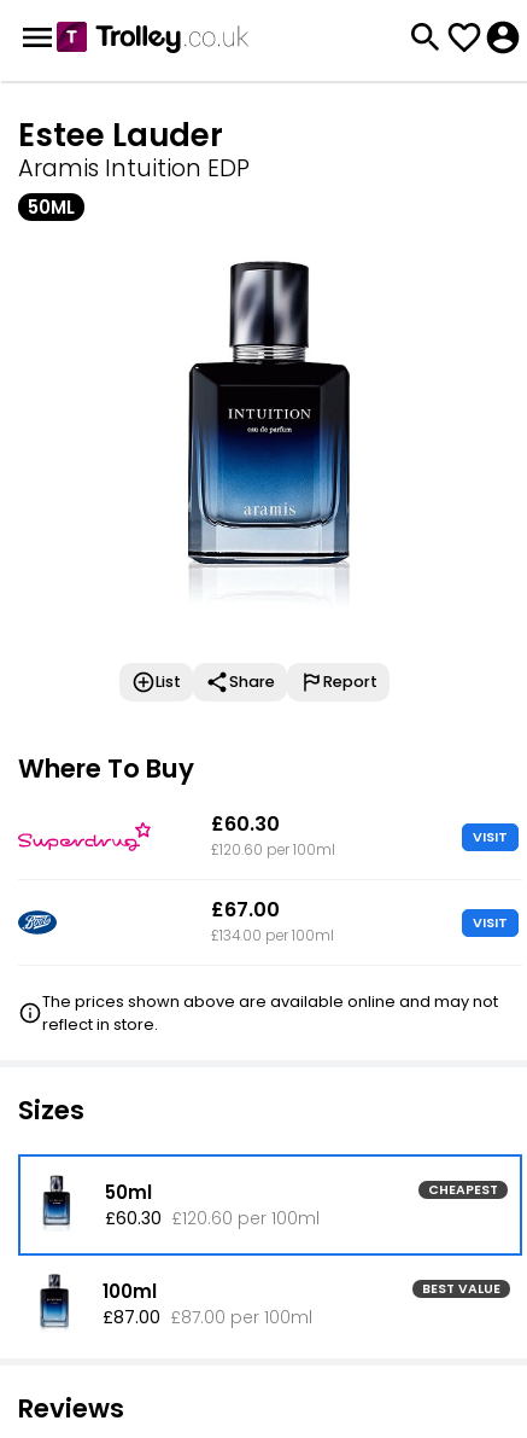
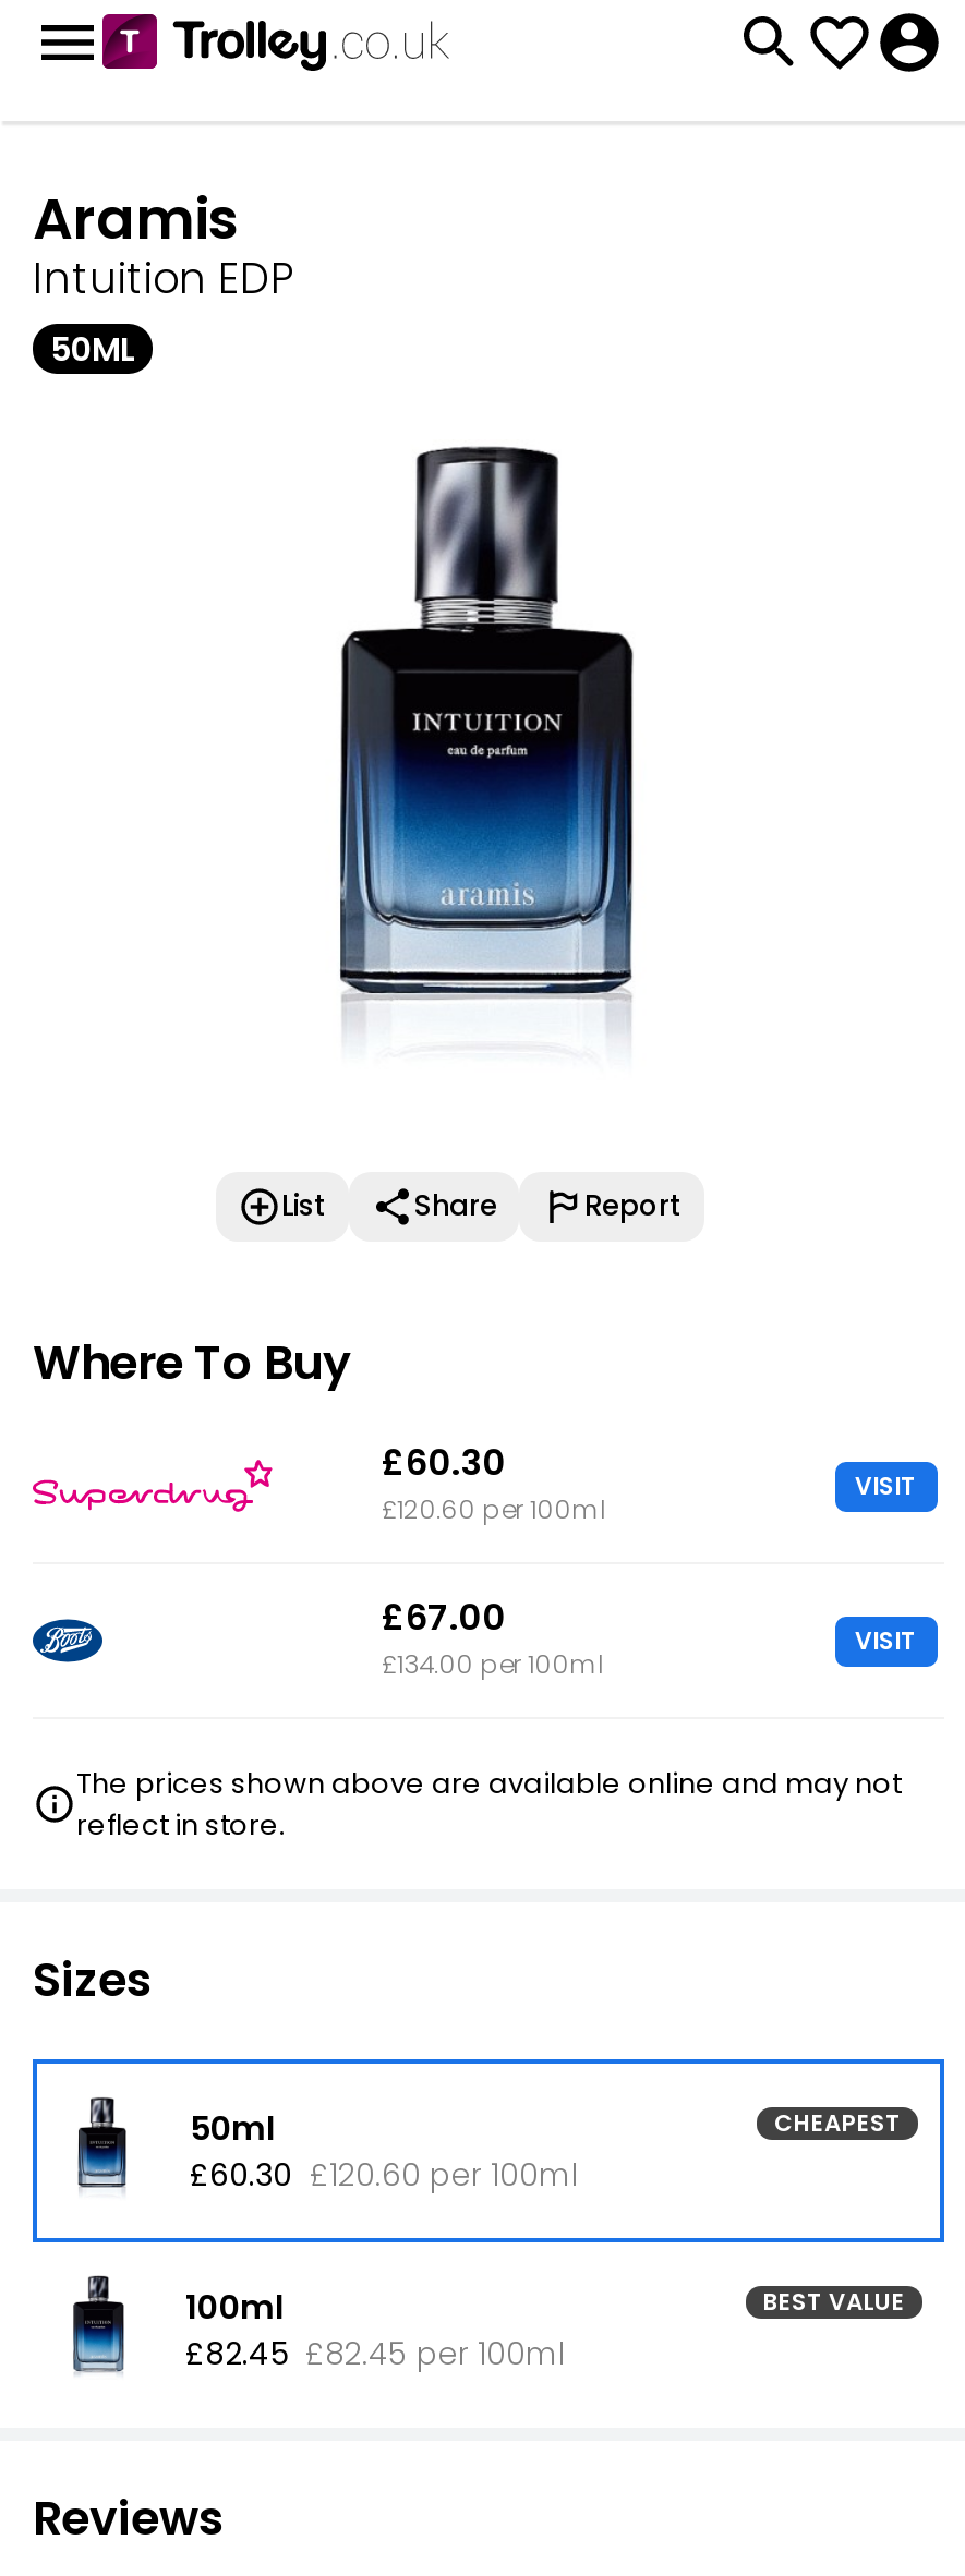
- Estee Lauder
- Aramis Intuition EDP
+ Aramis
+ Intuition EDP

- £87.00 £87.00 per 100ml
+ £82.45 £82.45 per 100ml
